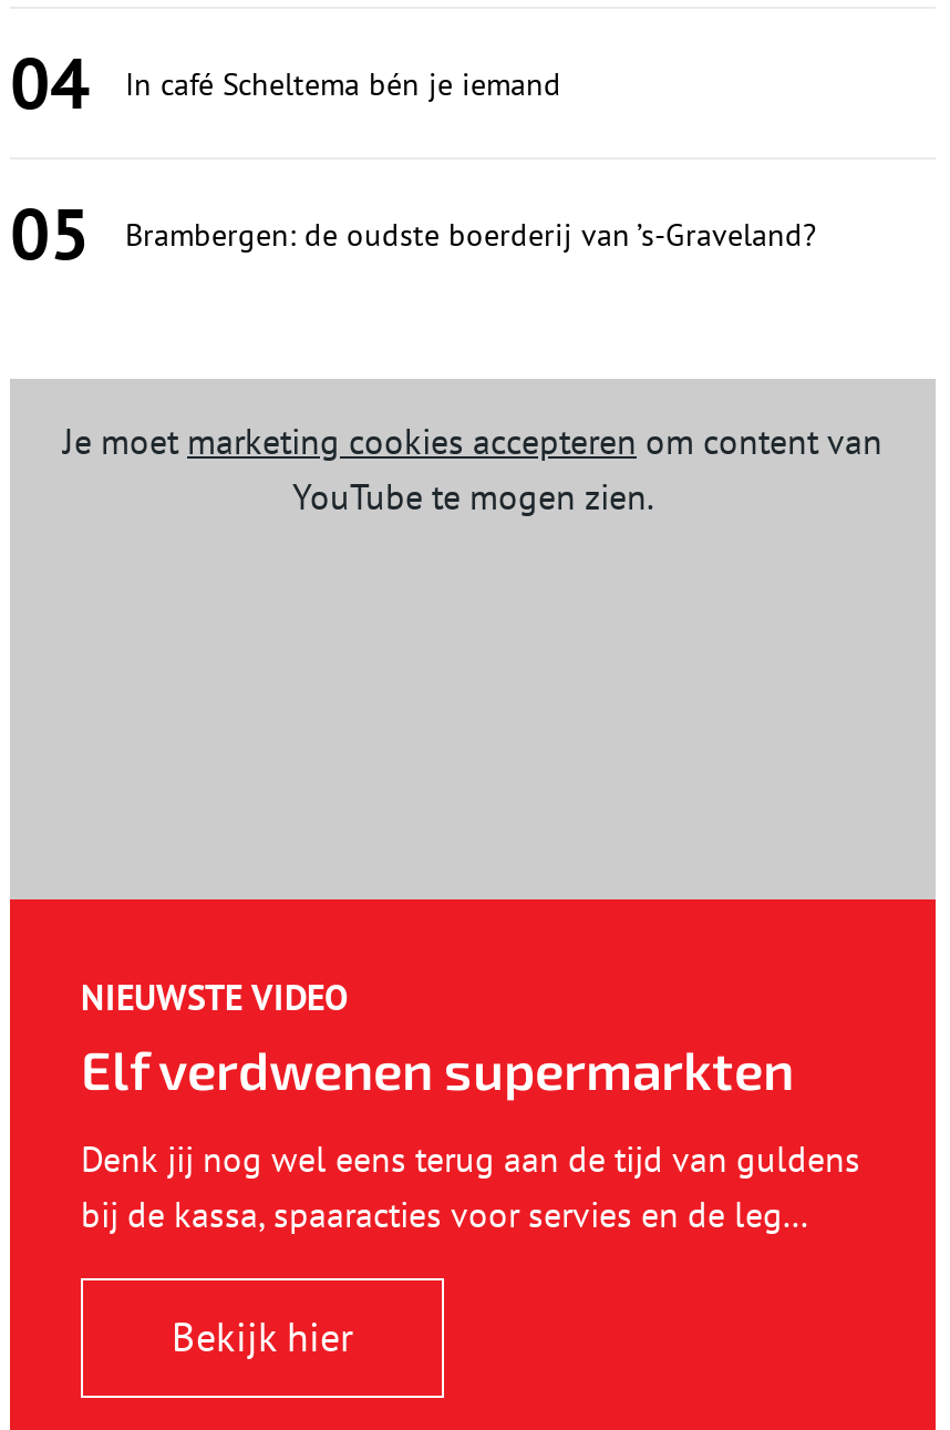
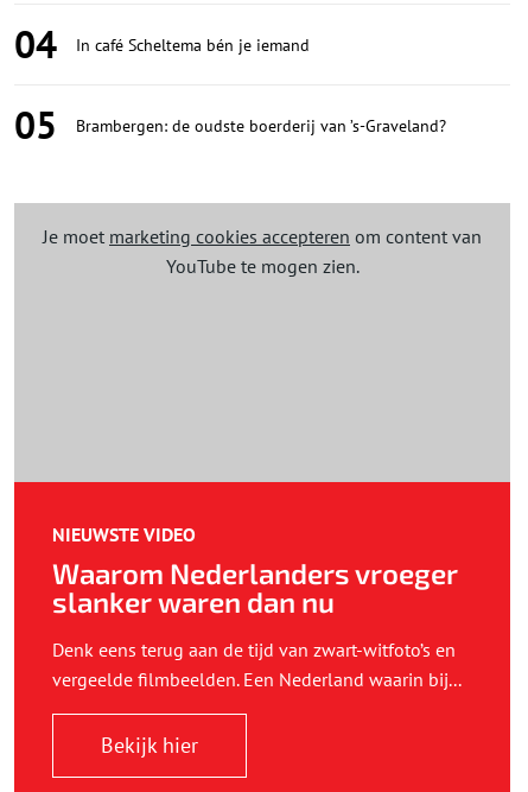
- Elf verdwenen supermarkten
+ Waarom Nederlanders vroeger
+ slanker waren dan nu

- Denk jij nog wel eens terug aan de tijd van guldens
- bij de kassa, spaaracties voor servies en de leg...
+ Denk eens terug aan de tijd van zwart-witfoto’s en
+ vergeelde filmbeelden. Een Nederland waarin bij...
